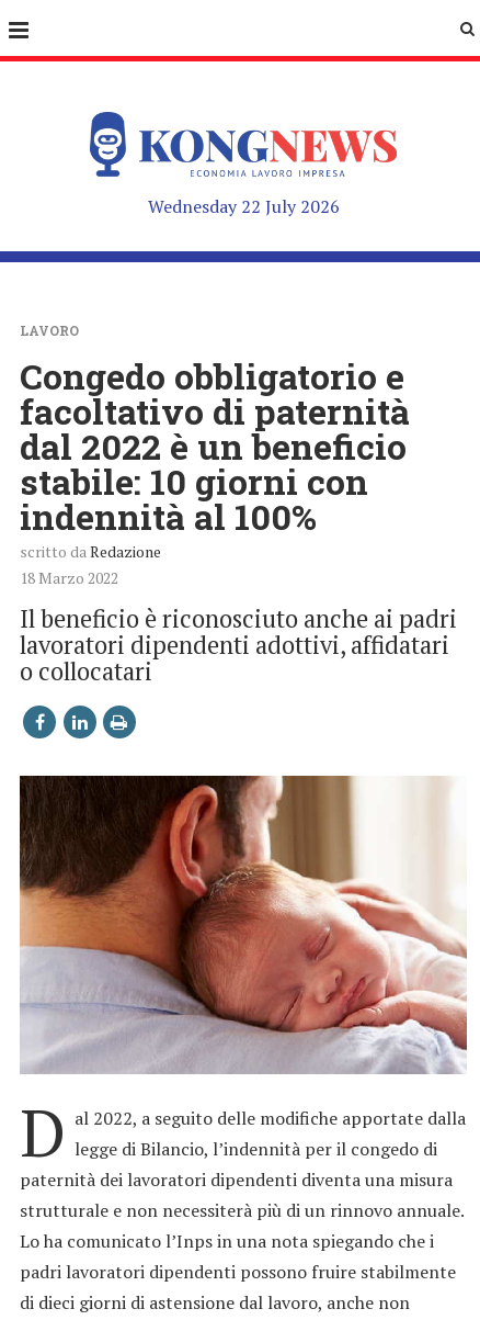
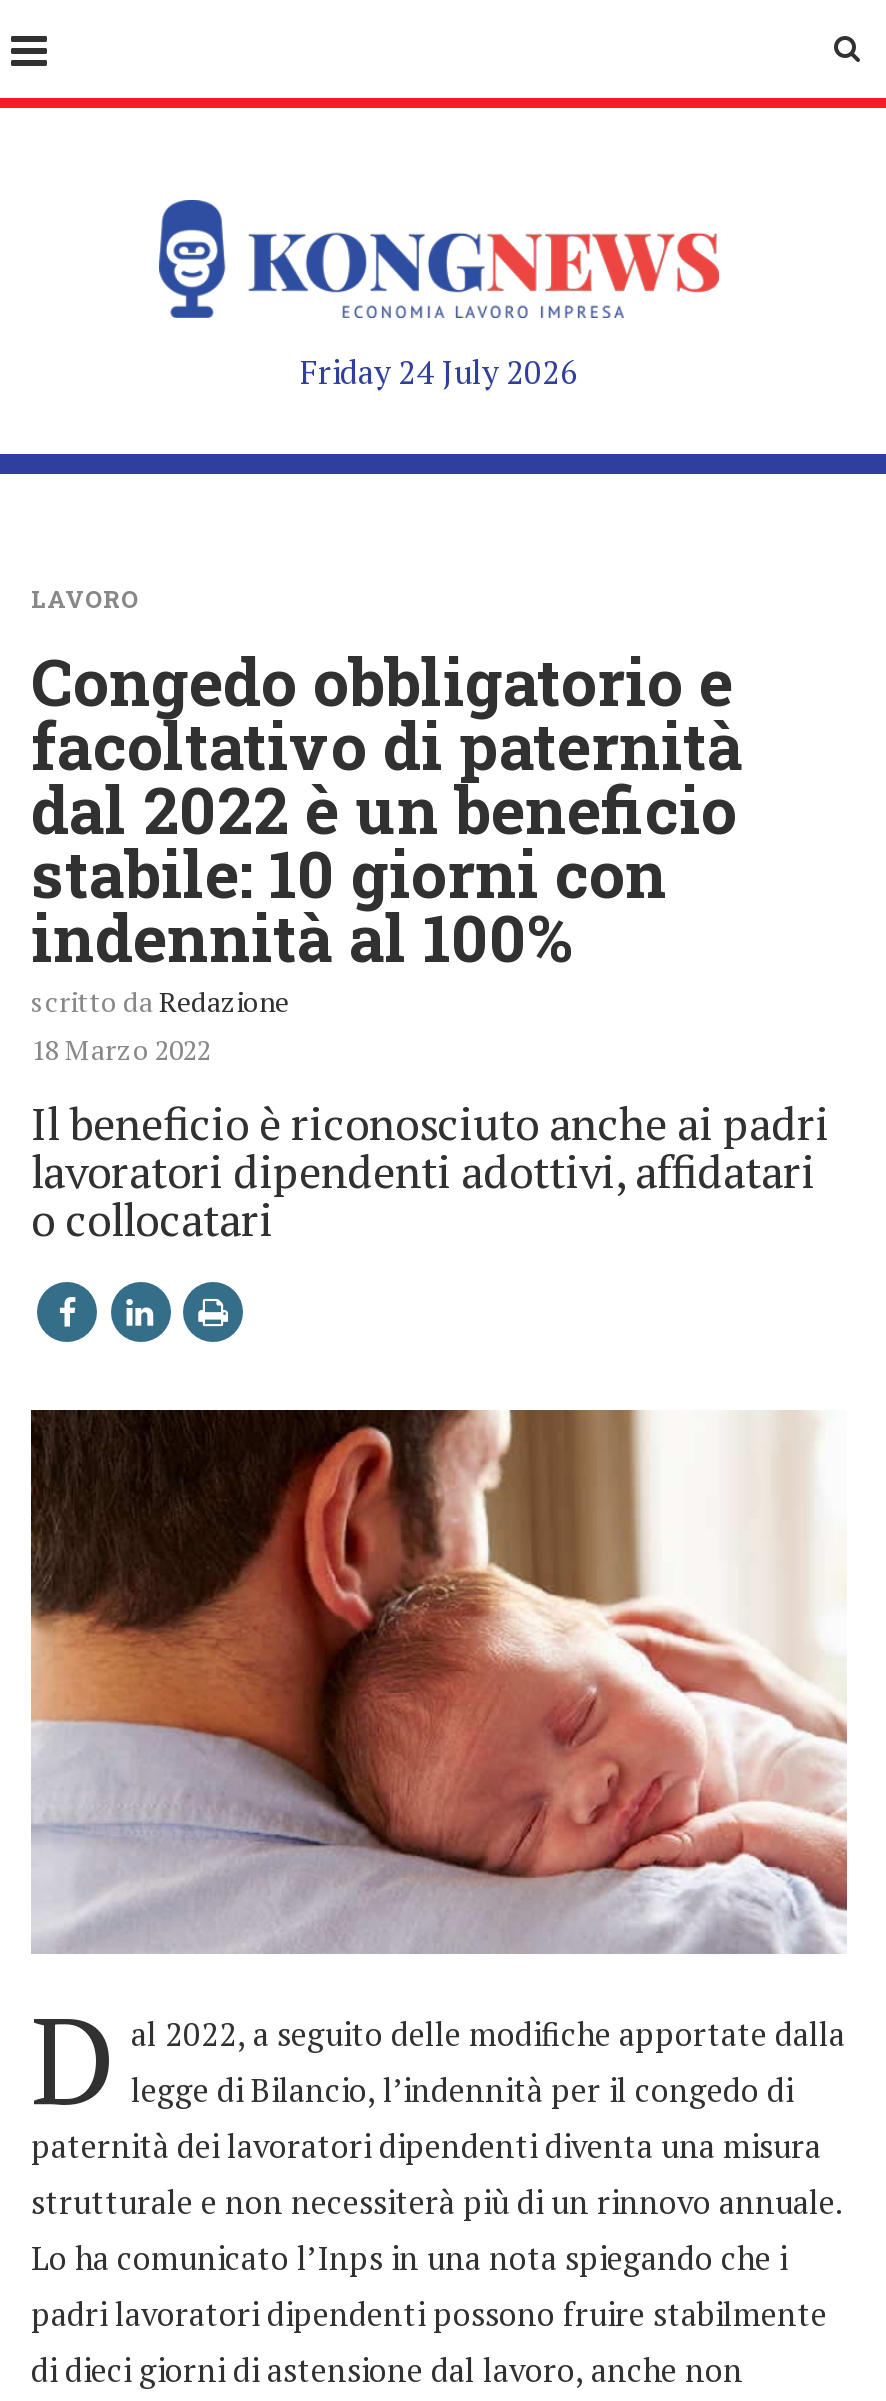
- Wednesday 22 July 2026
+ Friday 24 July 2026
